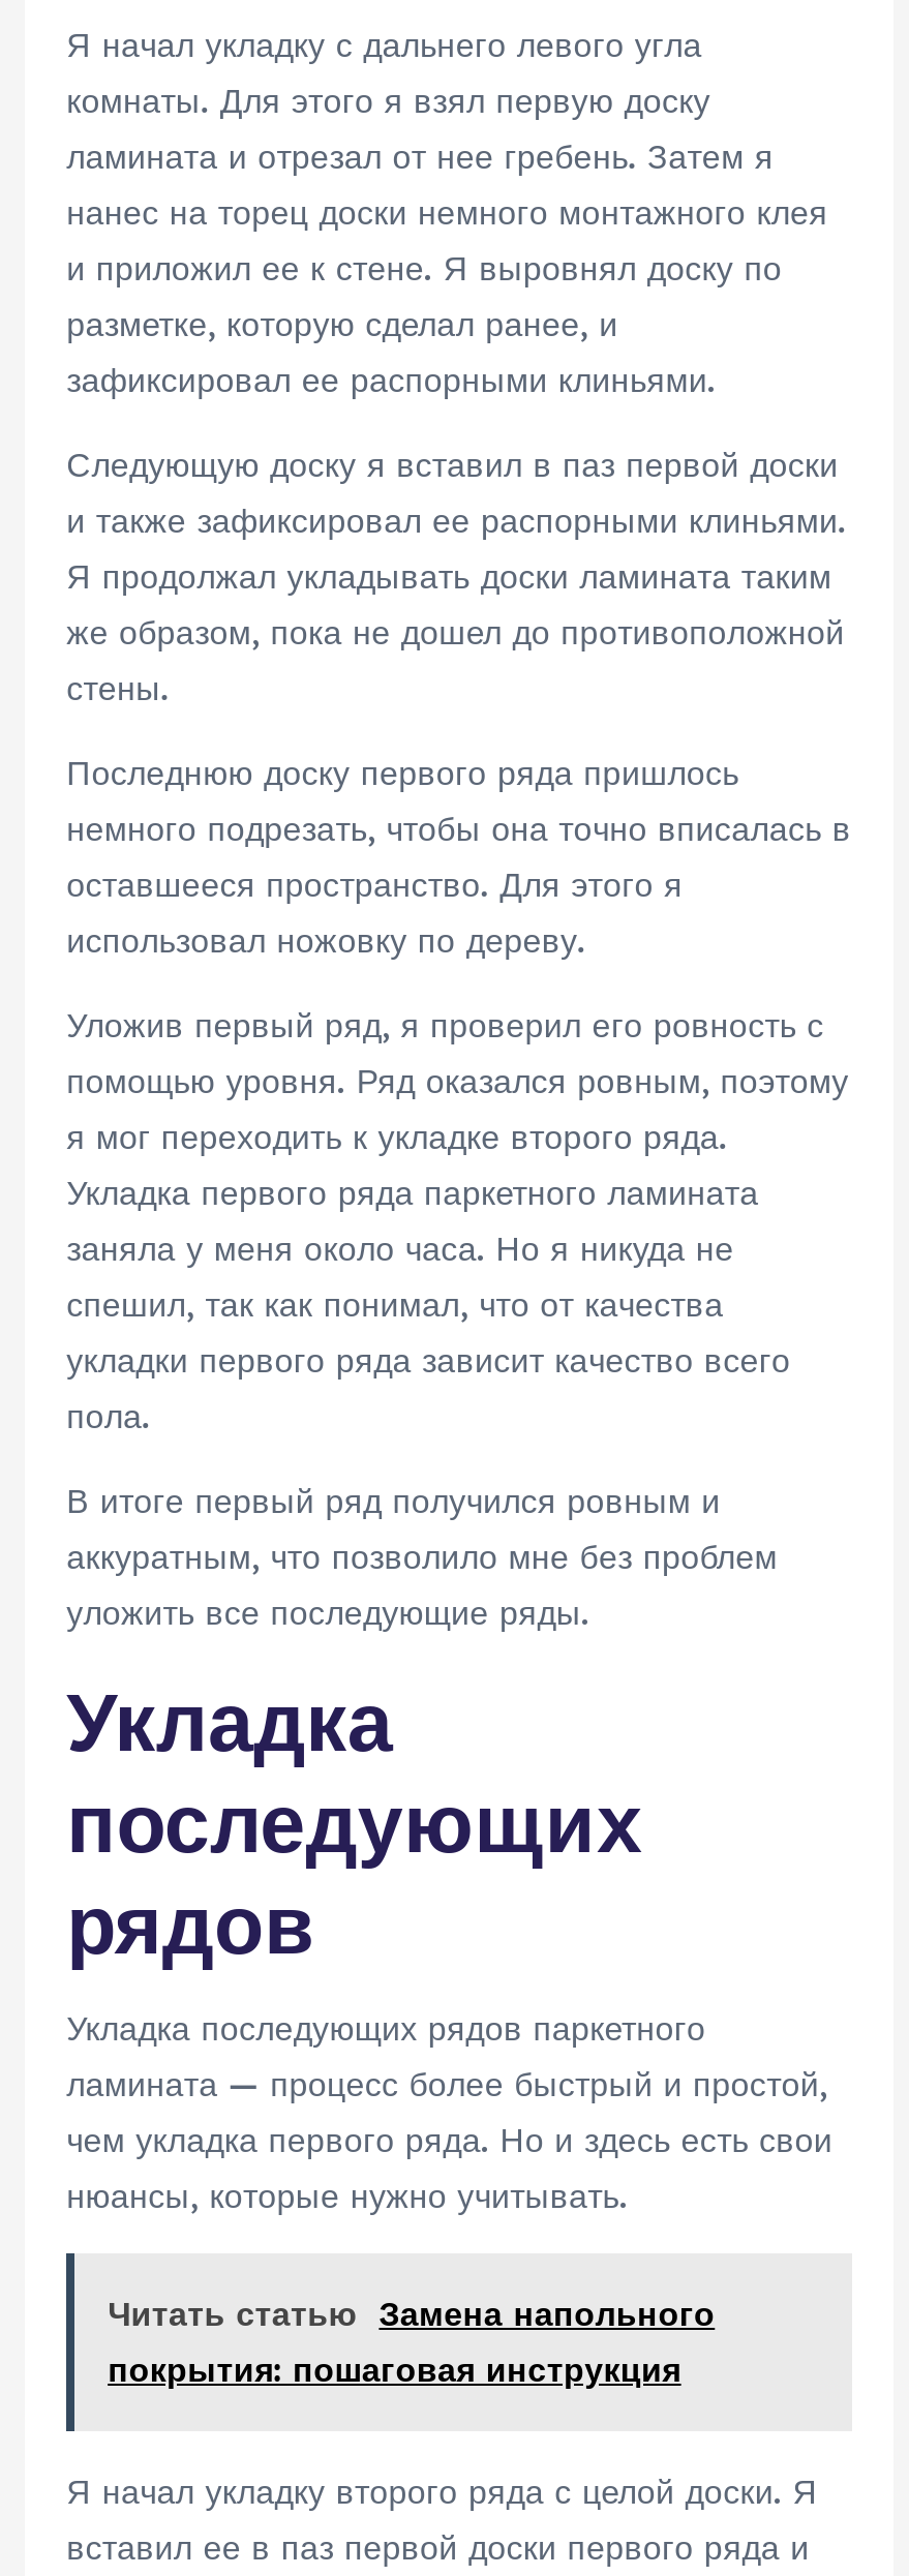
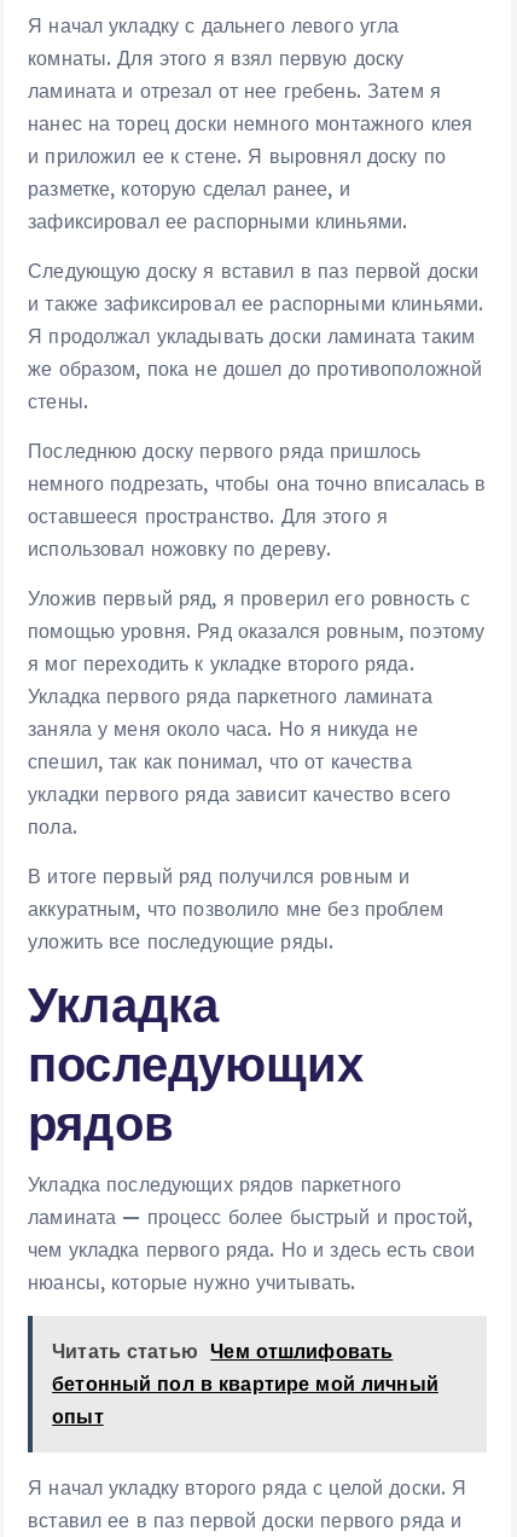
- Читать статью Замена напольного
- покрытия: пошаговая инструкция
+ Читать статью Чем отшлифовать
+ бетонный пол в квартире мой личный
+ опыт
